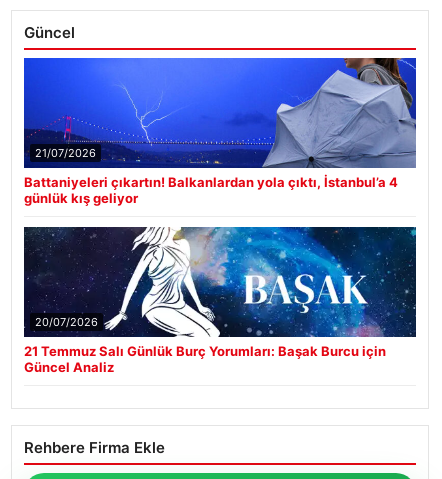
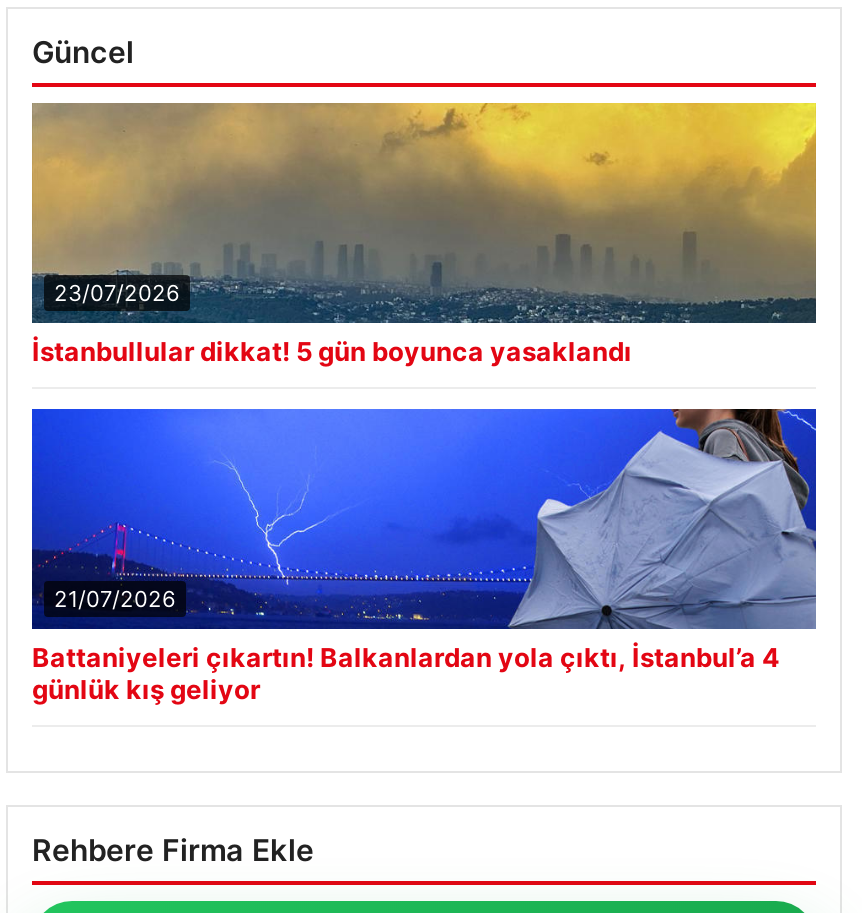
+ [image]
+ 23/07/2026
+ İstanbullular dikkat! 5 gün boyunca yasaklandı

moved down: [image] | 21/07/2026 | Battaniyeleri çıkartın! Balkanlardan yola çıktı, İstanbul’a 4 | günlük kış geliyor

- [image]
- 20/07/2026
- 21 Temmuz Salı Günlük Burç Yorumları: Başak Burcu için
- Güncel Analiz
